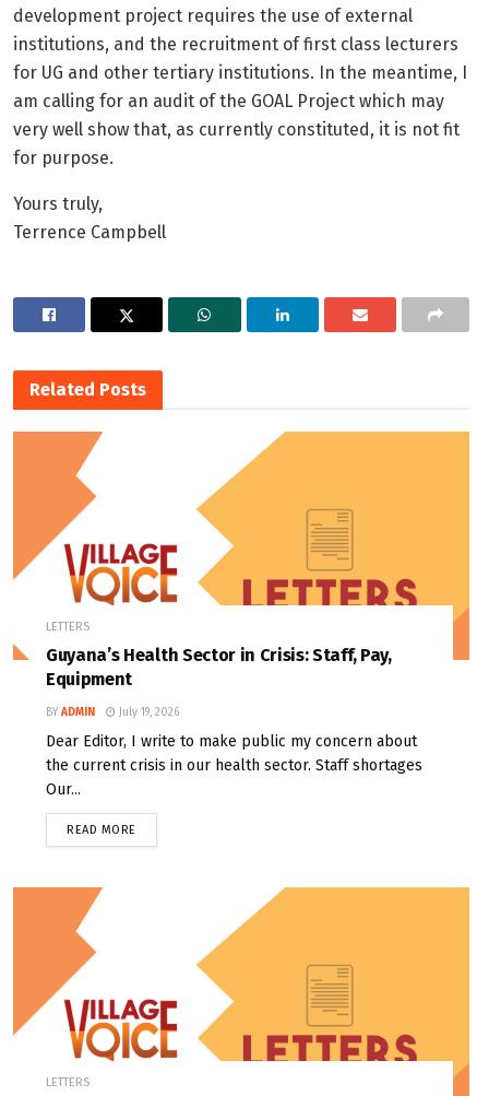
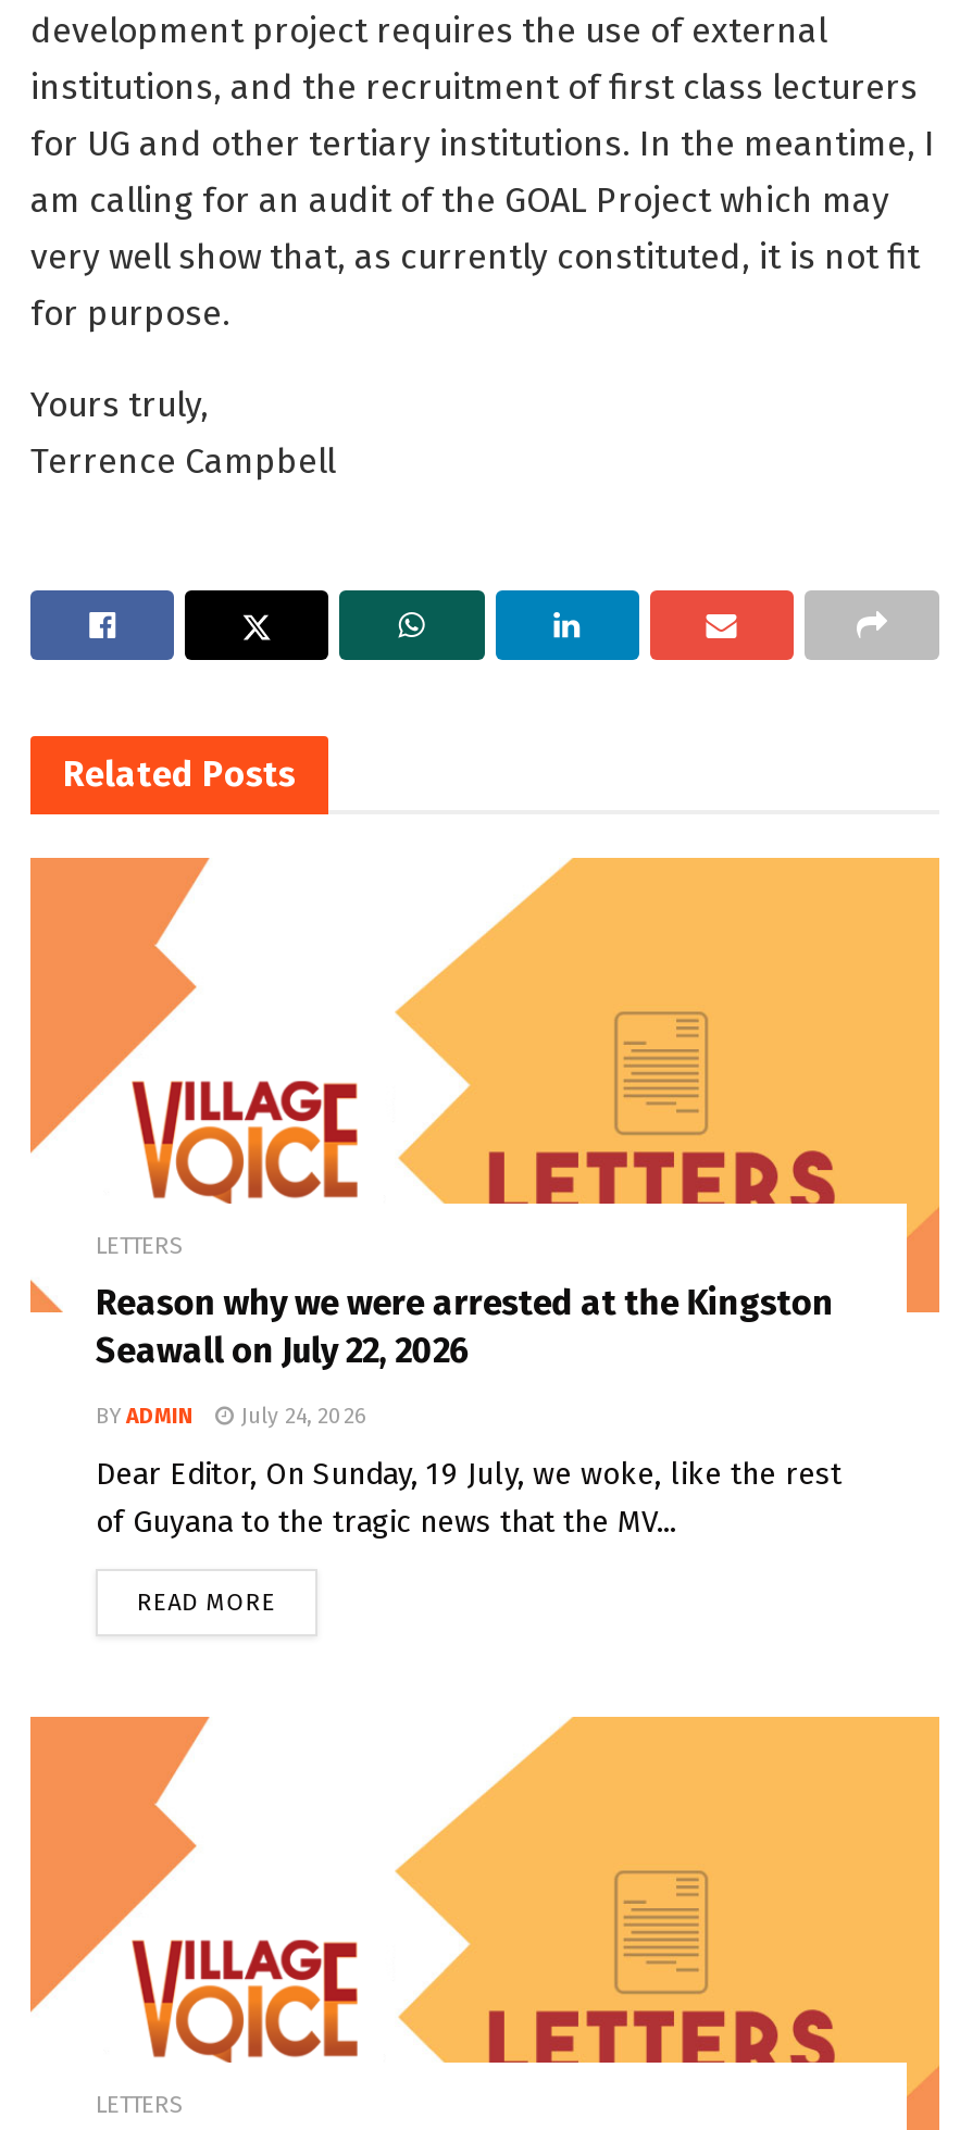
- Guyana’s Health Sector in Crisis: Staff, Pay,
- Equipment
+ Reason why we were arrested at the Kingston
+ Seawall on July 22, 2026

- BY ADMIN July 19, 2026
+ BY ADMIN July 24, 2026

- Dear Editor, I write to make public my concern about
- the current crisis in our health sector. Staff shortages
- Our...
+ Dear Editor, On Sunday, 19 July, we woke, like the rest
+ of Guyana to the tragic news that the MV...
